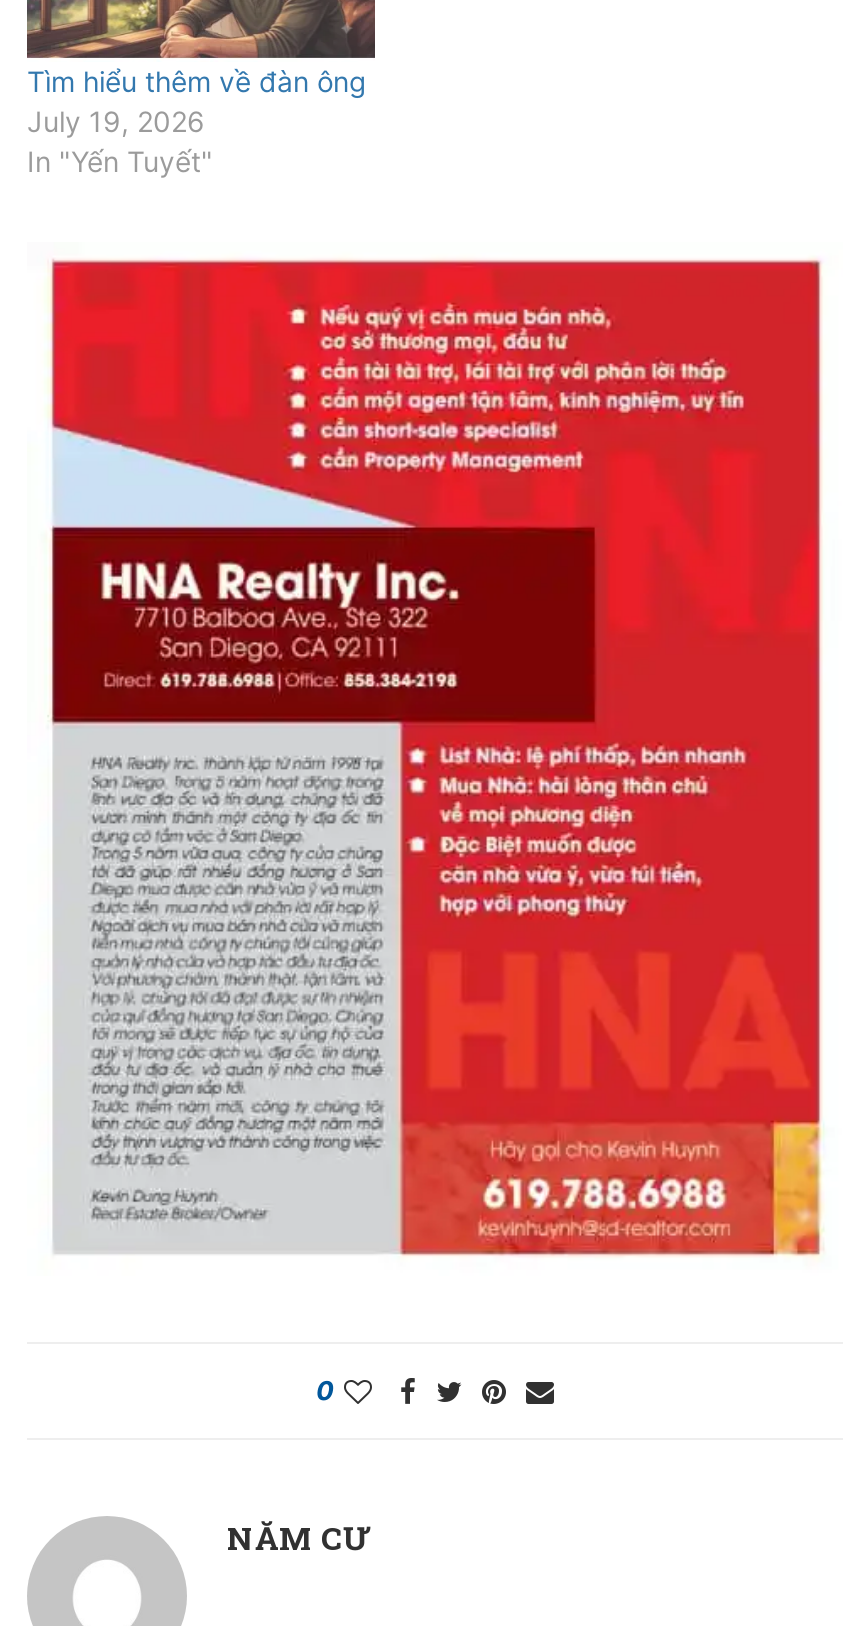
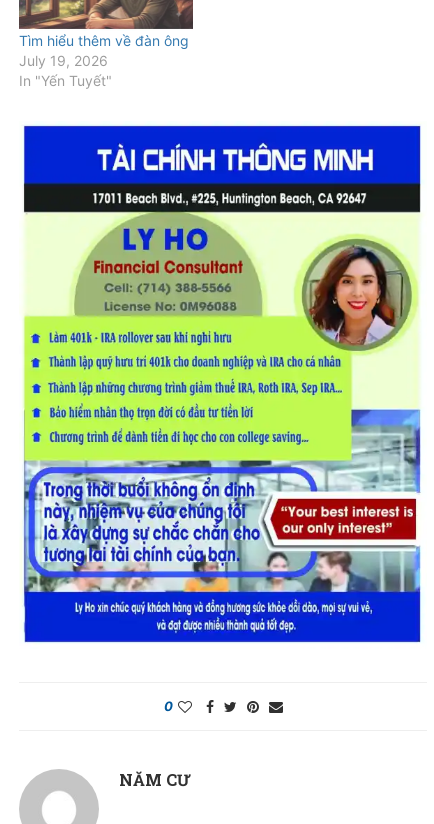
- [image]
+ [image]
